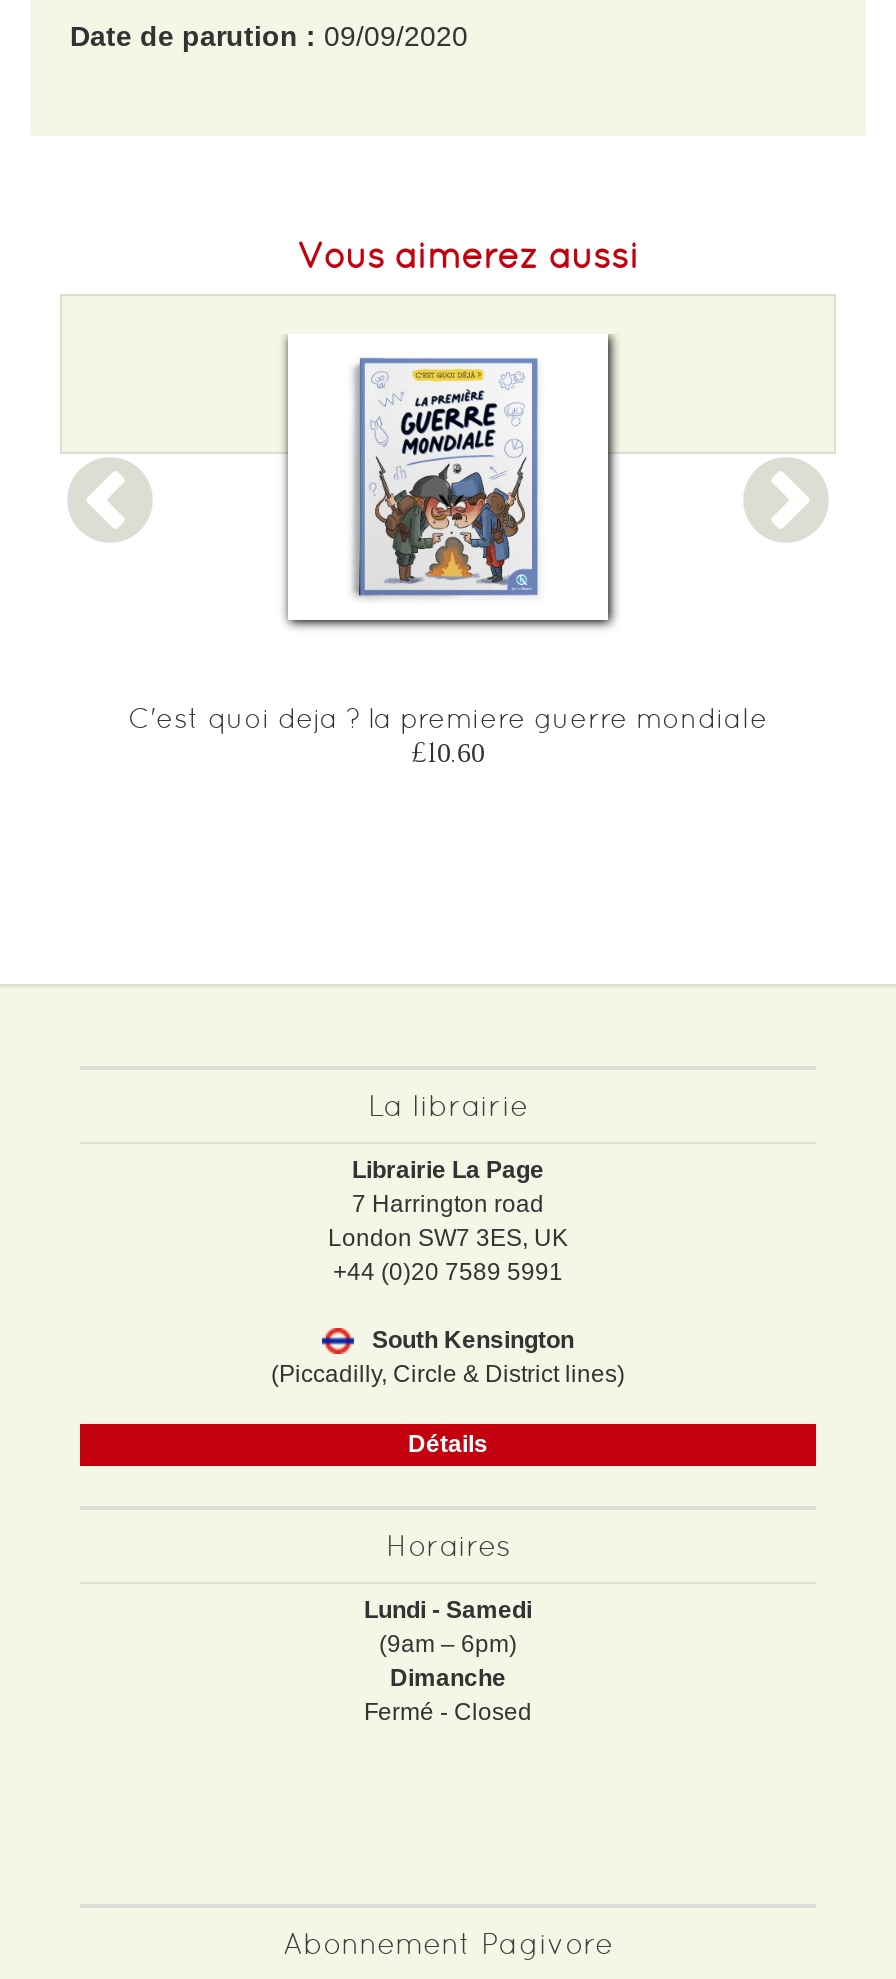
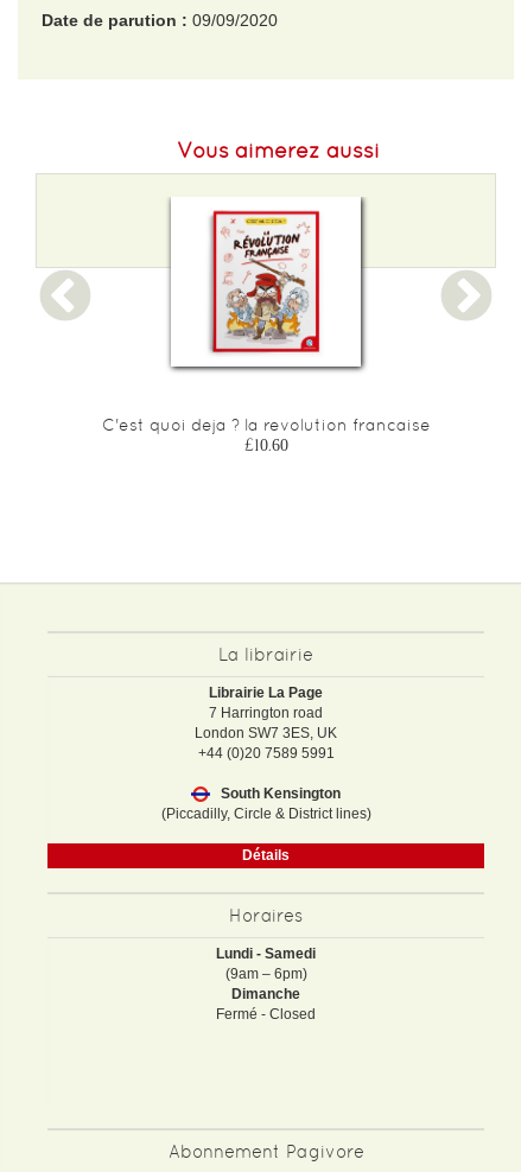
- [image]
+ [image]

- C'est quoi deja ? la premiere guerre mondiale
+ C'est quoi deja ? la revolution francaise
